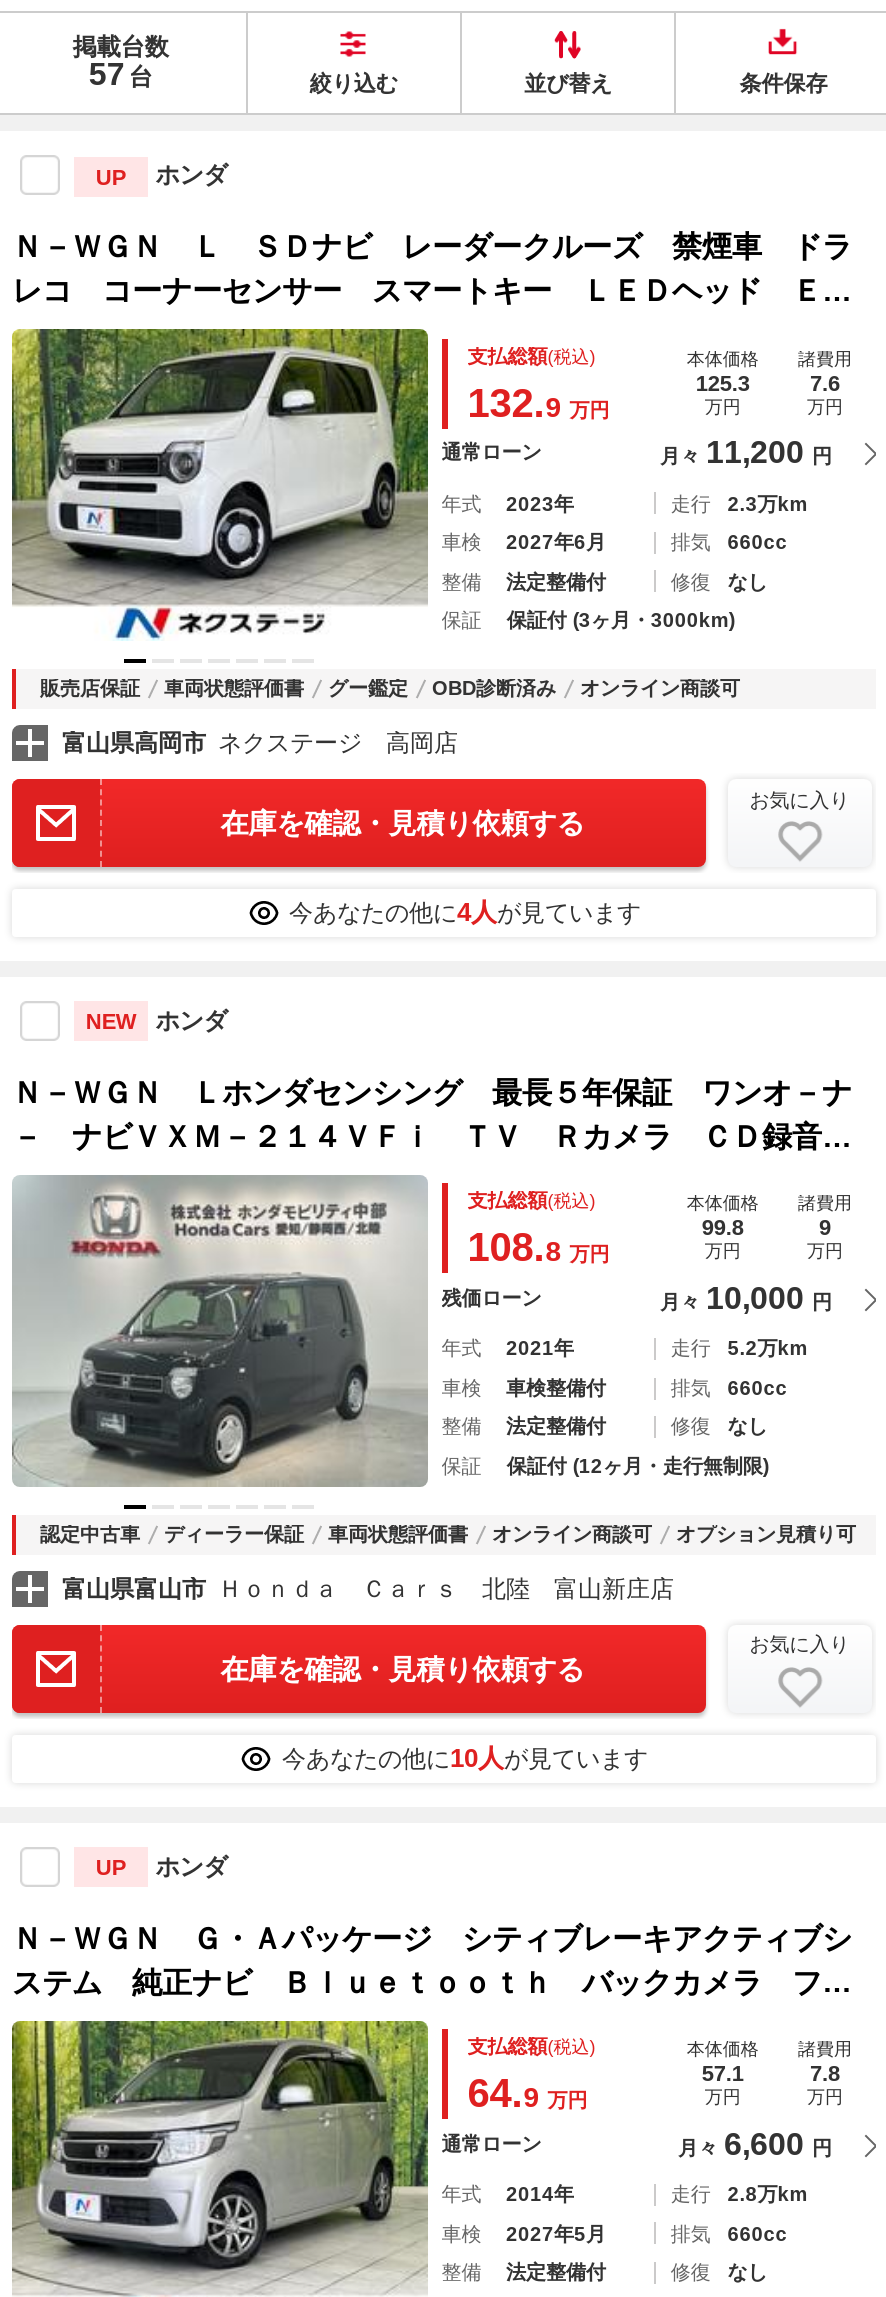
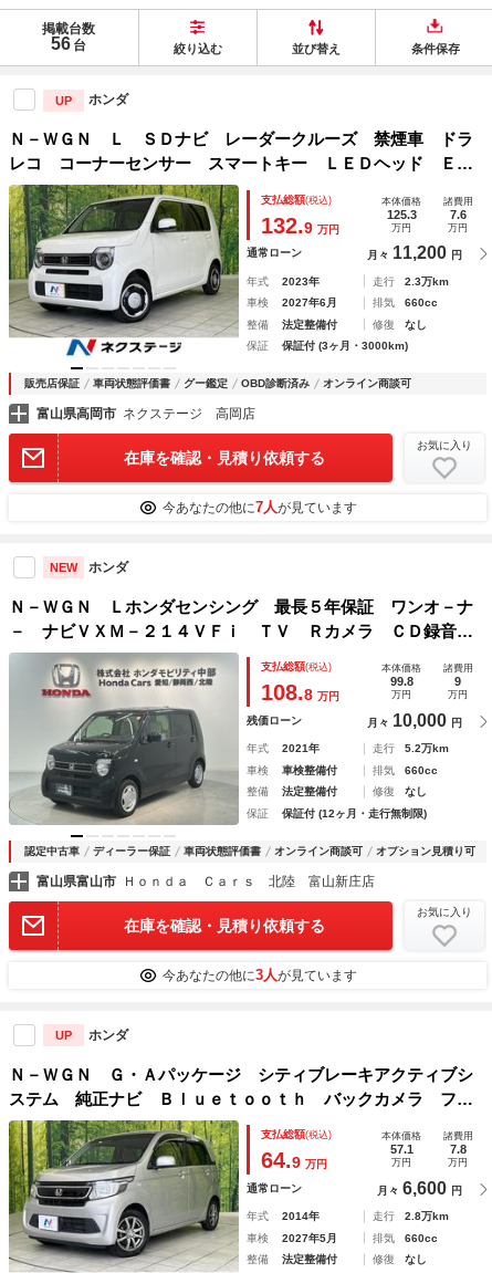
- 57 台
+ 56 台

- 今あなたの他に4人が見ています
+ 今あなたの他に7人が見ています

- 今あなたの他に10人が見ています
+ 今あなたの他に3人が見ています
